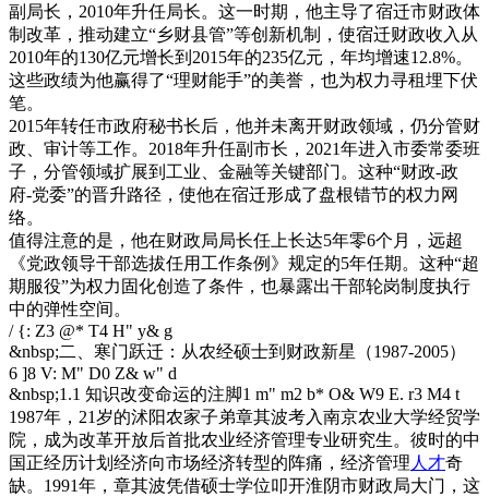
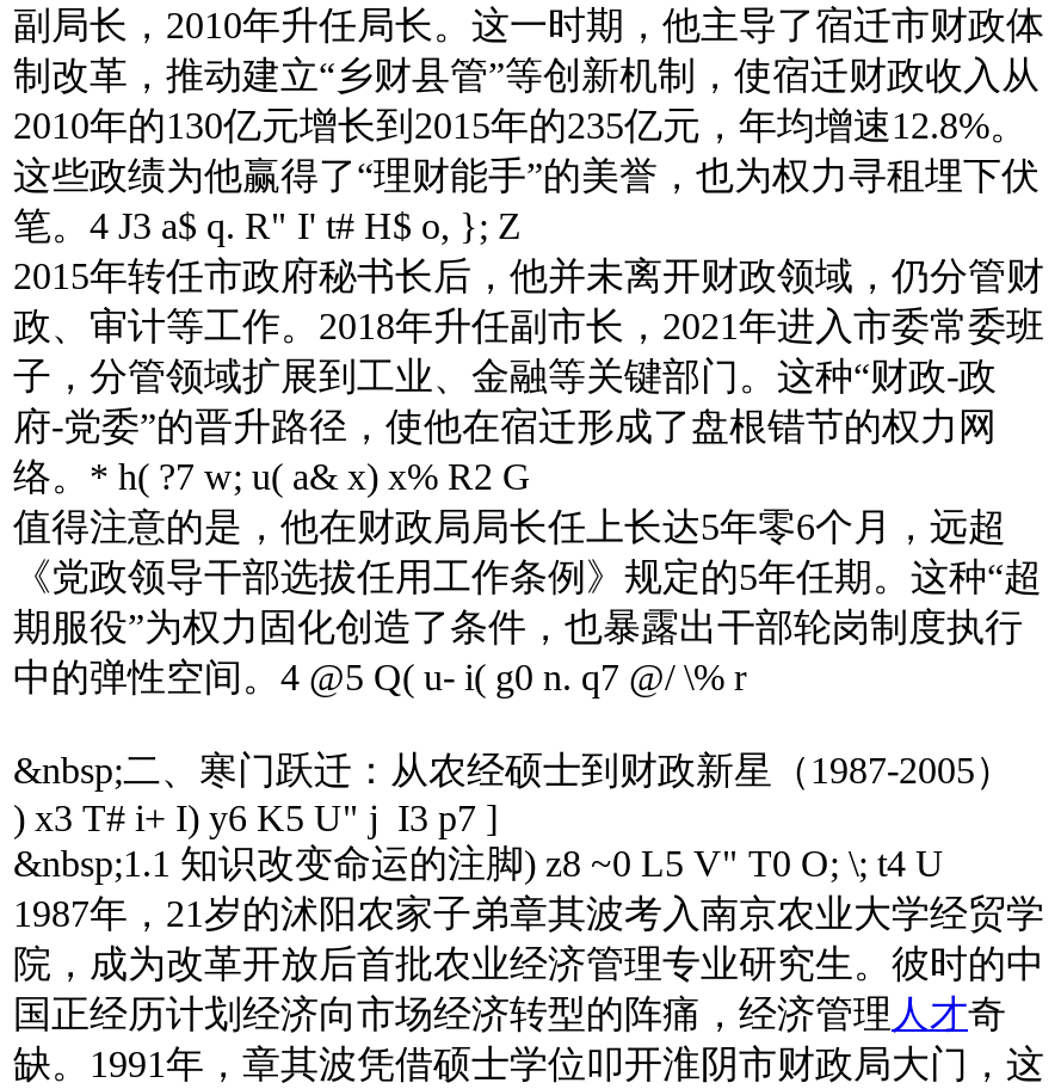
- 笔。
+ 笔。4 J3 a$ q. R" I' t# H$ o, }; Z

- 络。
+ 络。* h( ?7 w; u( a& x) x% R2 G

- 中的弹性空间。
- / {: Z3 @* T4 H" y& g
+ 中的弹性空间。4 @5 Q( u- i( g0 n. q7 @/ \% r

- 6 ]8 V: M" D0 Z& w" d
- &nbsp;1.1 知识改变命运的注脚1 m" m2 b* O& W9 E. r3 M4 t
+ ) x3 T# i+ I) y6 K5 U" j I3 p7 ]
+ &nbsp;1.1 知识改变命运的注脚) z8 ~0 L5 V" T0 O; \; t4 U
